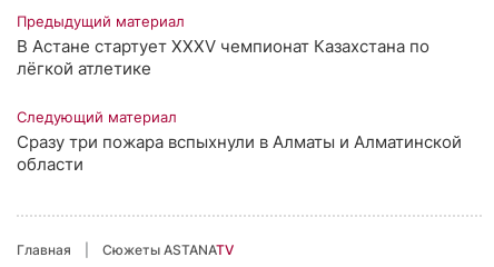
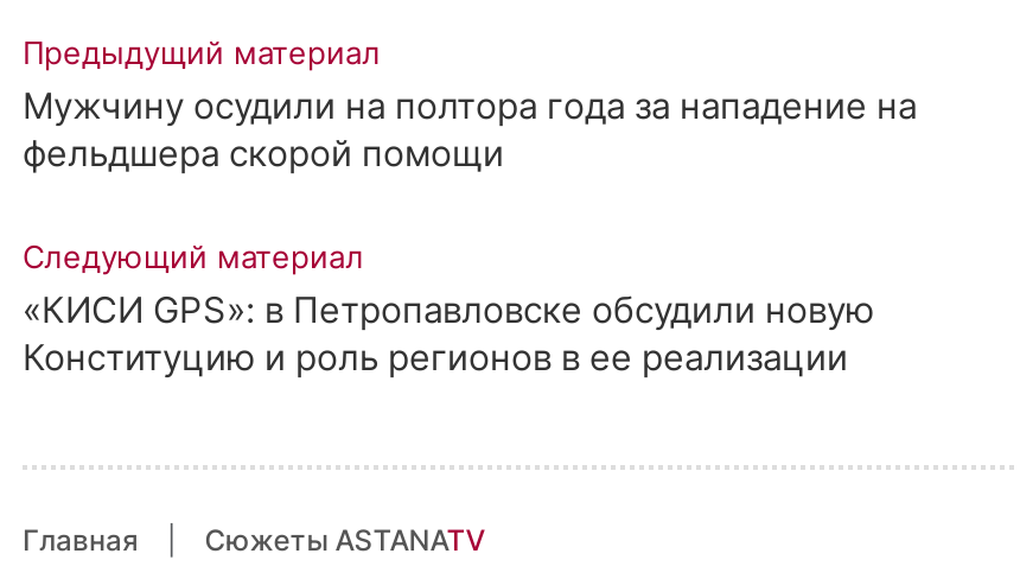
- В Астане стартует XXXV чемпионат Казахстана по
- лёгкой атлетике
+ Мужчину осудили на полтора года за нападение на
+ фельдшера скорой помощи

- Сразу три пожара вспыхнули в Алматы и Алматинской
- области
+ «КИСИ GPS»: в Петропавловске обсудили новую
+ Конституцию и роль регионов в ее реализации
